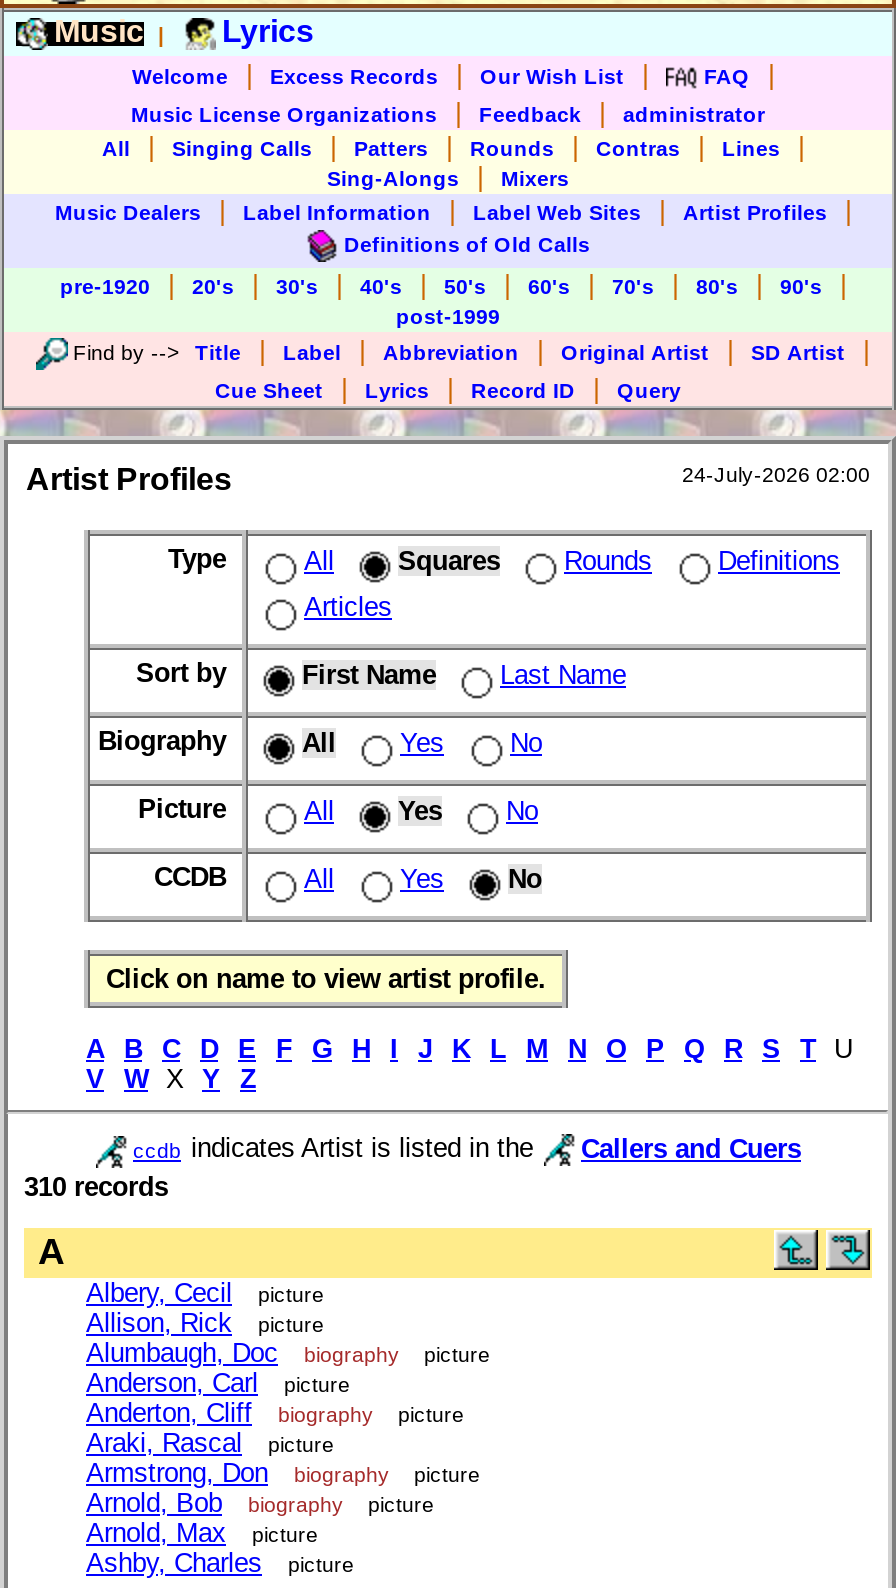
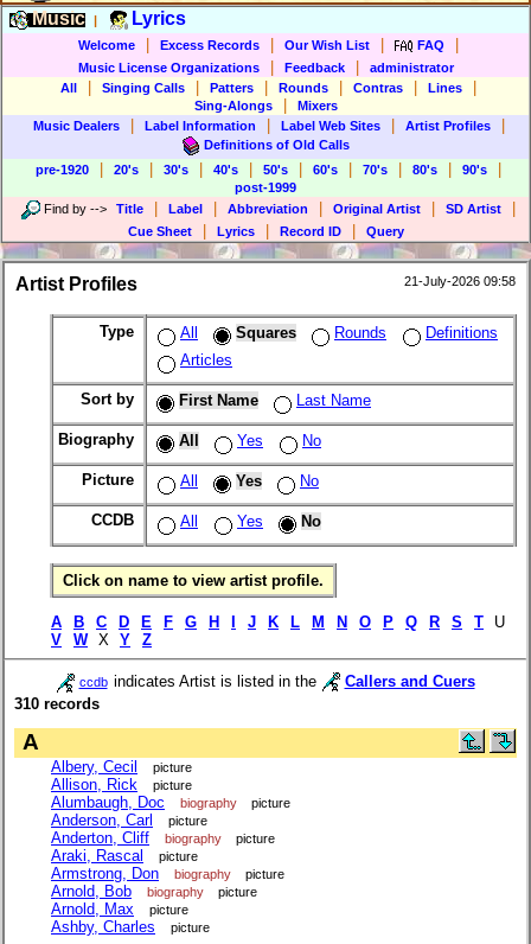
- 24-July-2026 02:00
+ 21-July-2026 09:58
